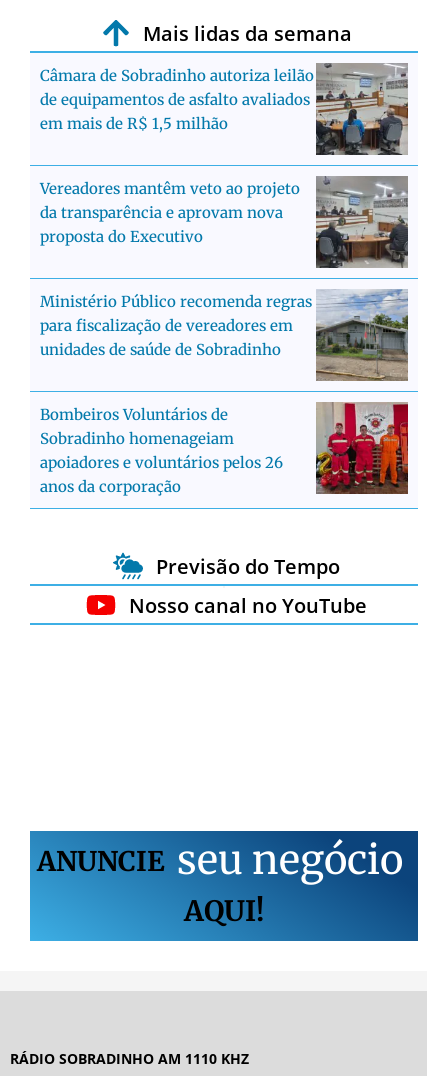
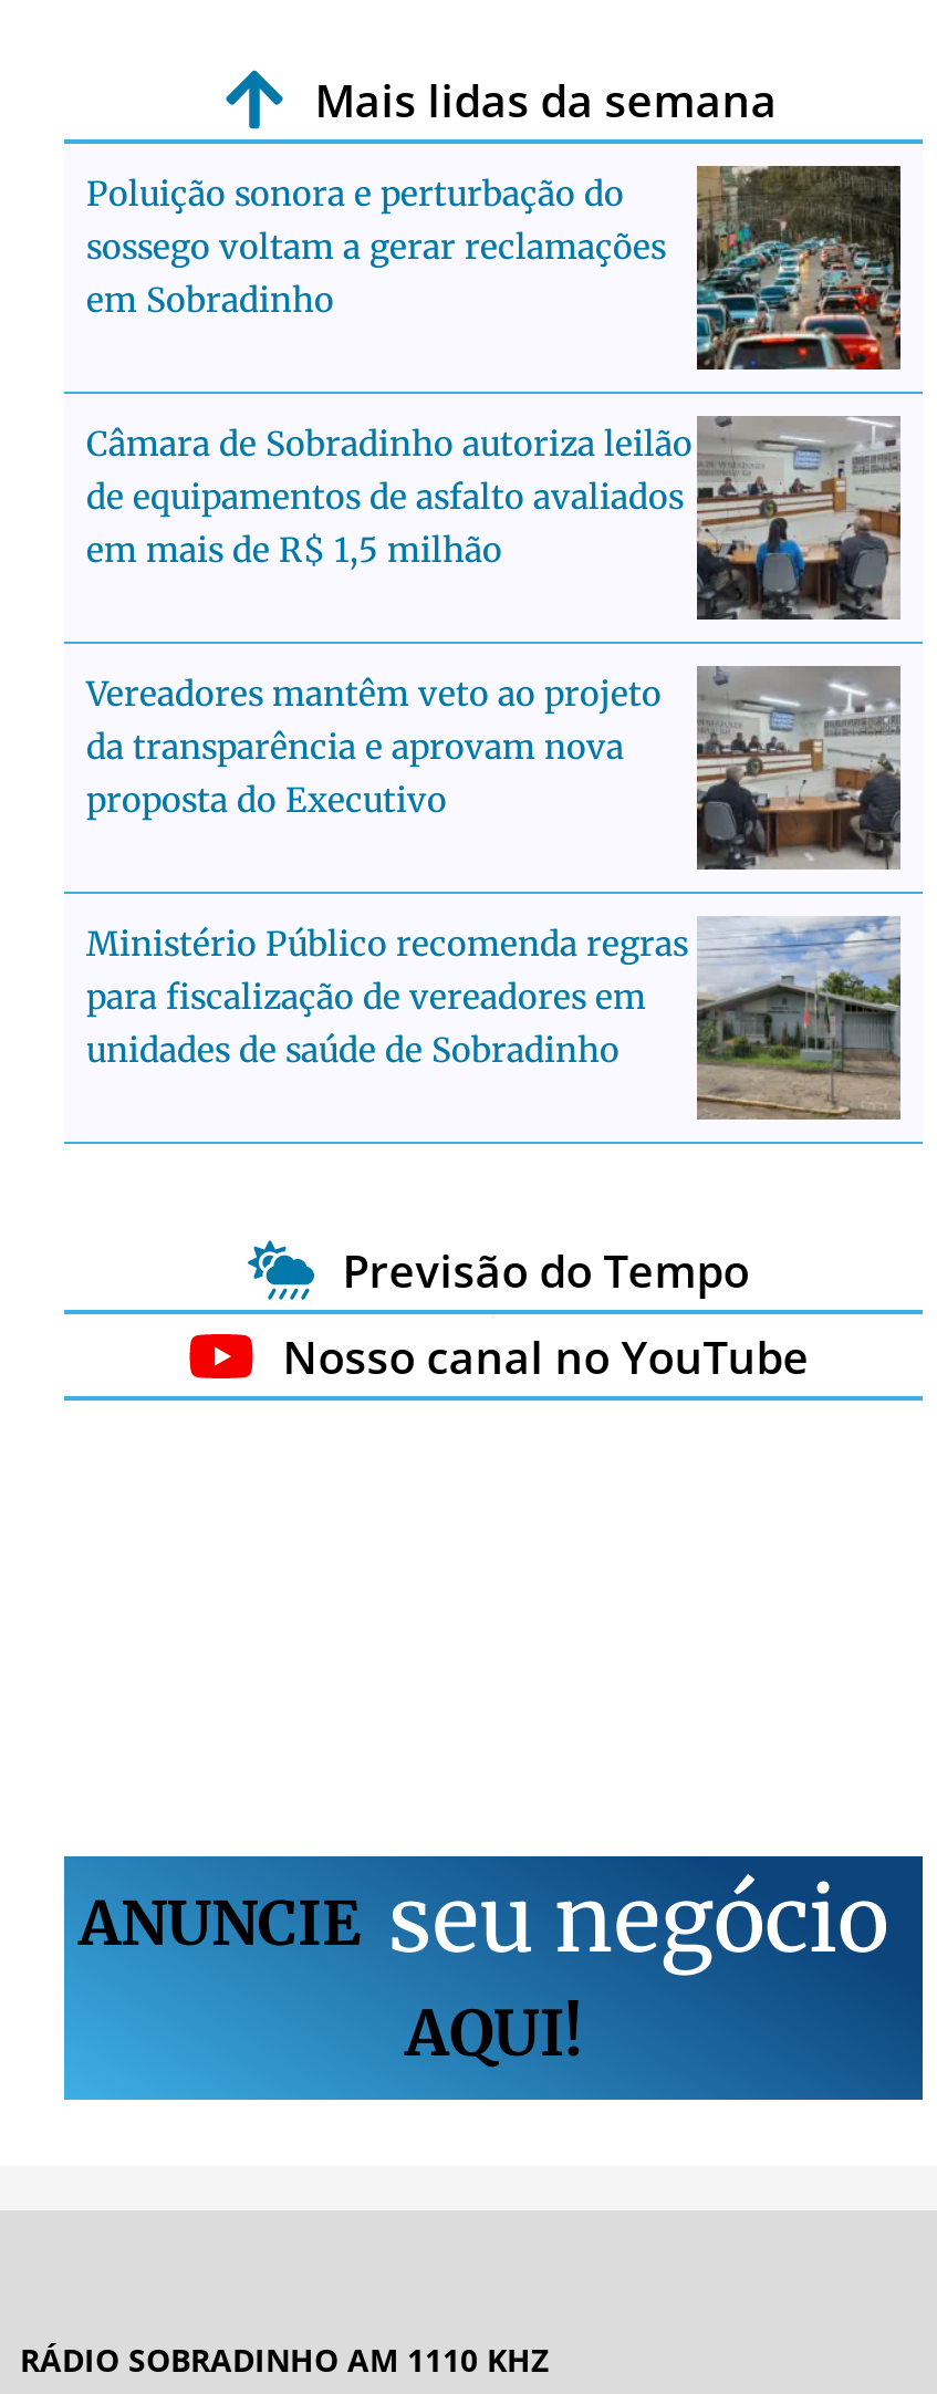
+ [image]
+ Poluição sonora e perturbação do
+ sossego voltam a gerar reclamações
+ em Sobradinho

moved down: [image] | Câmara de Sobradinho autoriza leilão | de equipamentos de asfalto avaliados | ... | para fiscalização de vereadores em | unidades de saúde de Sobradinho

- [image]
- Bombeiros Voluntários de
- Sobradinho homenageiam
- apoiadores e voluntários pelos 26
- anos da corporação
